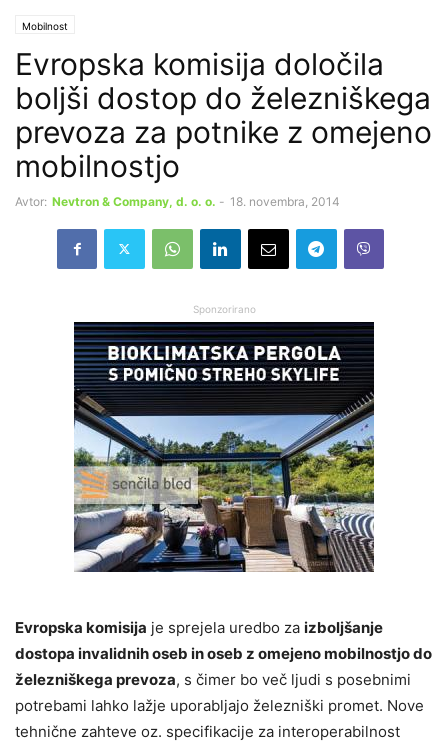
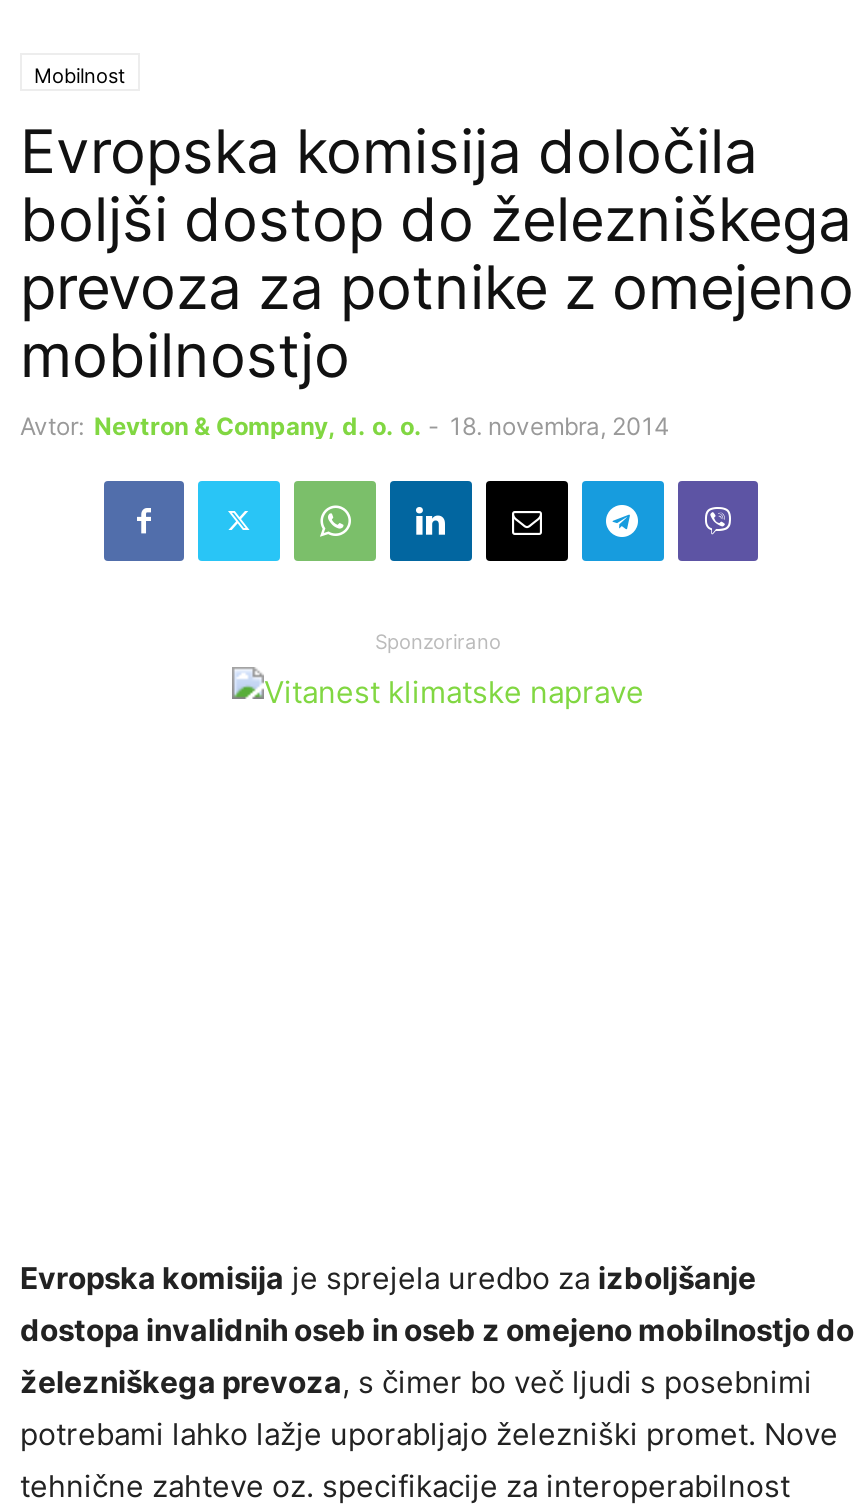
- [image]
